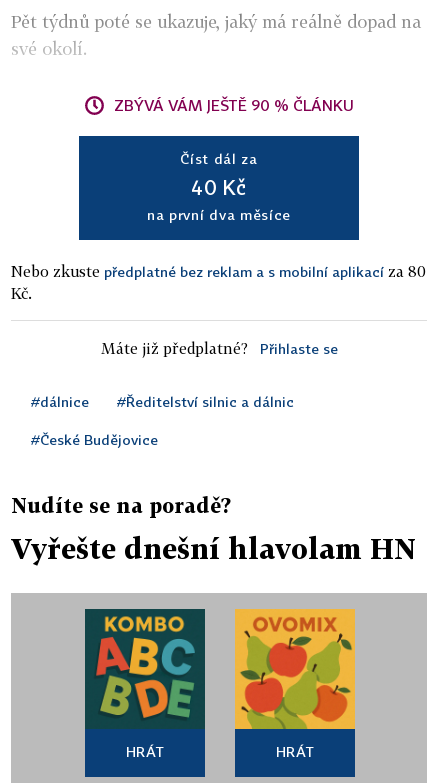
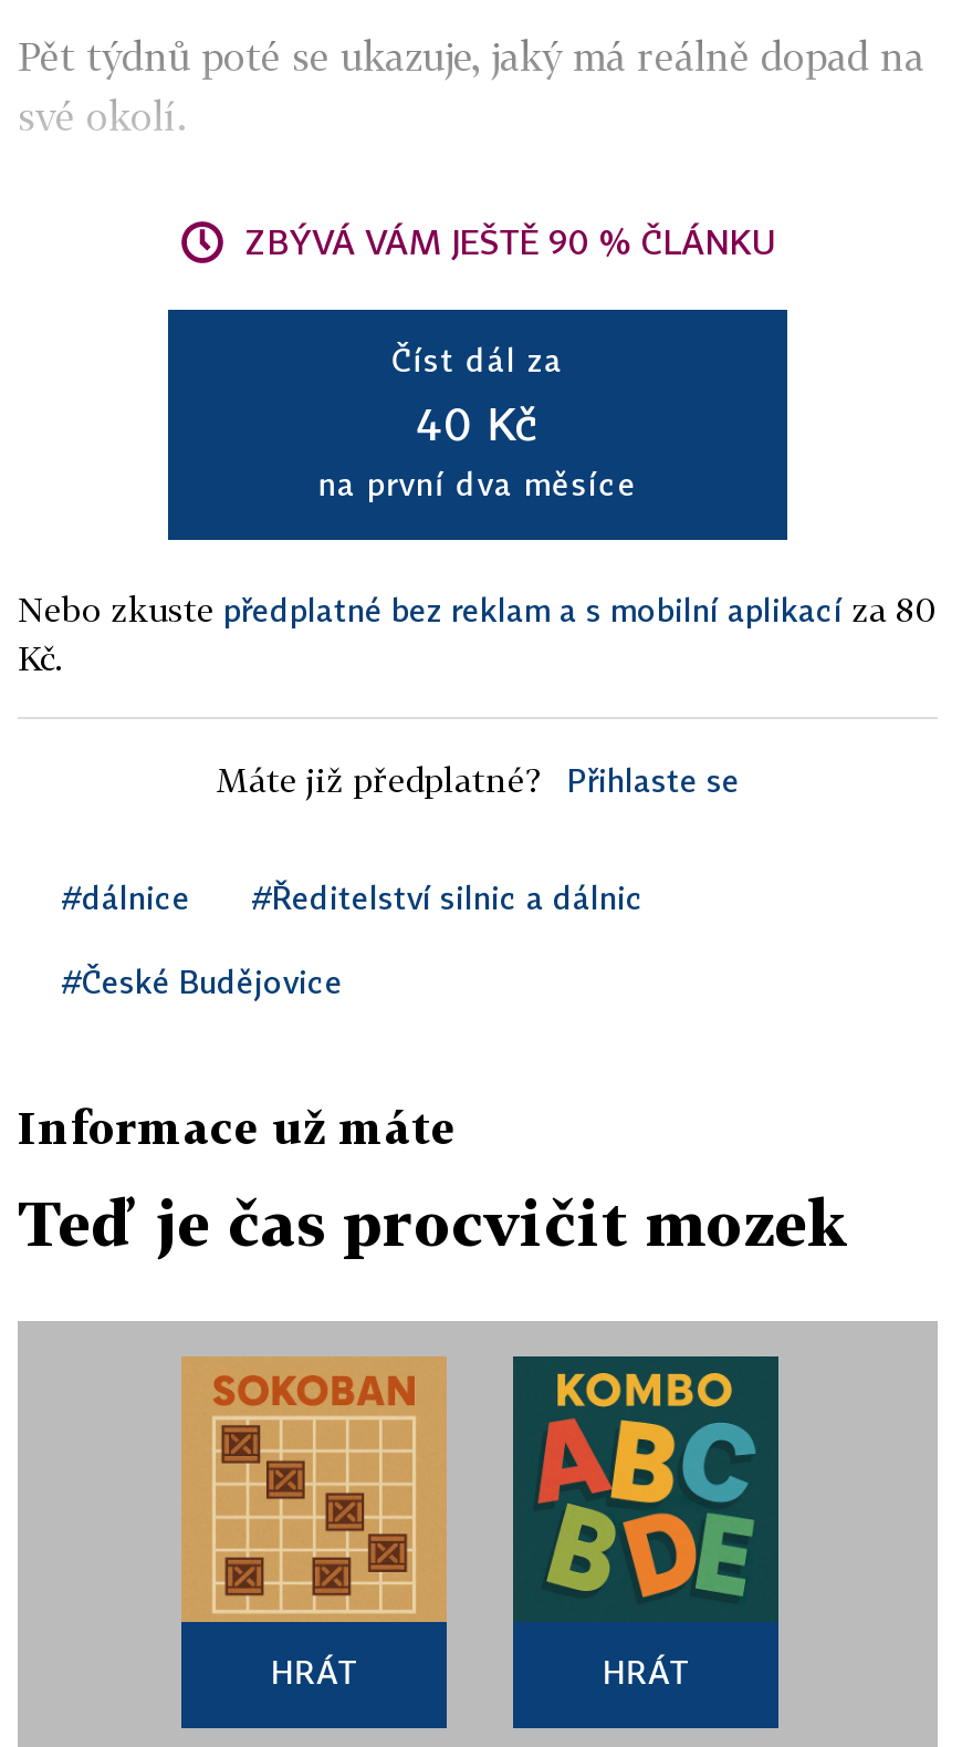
- Nudíte se na poradě?
+ Informace už máte

- Vyřešte dnešní hlavolam HN
+ Teď je čas procvičit mozek

- [image]
+ [image]

- [image]
+ [image]
